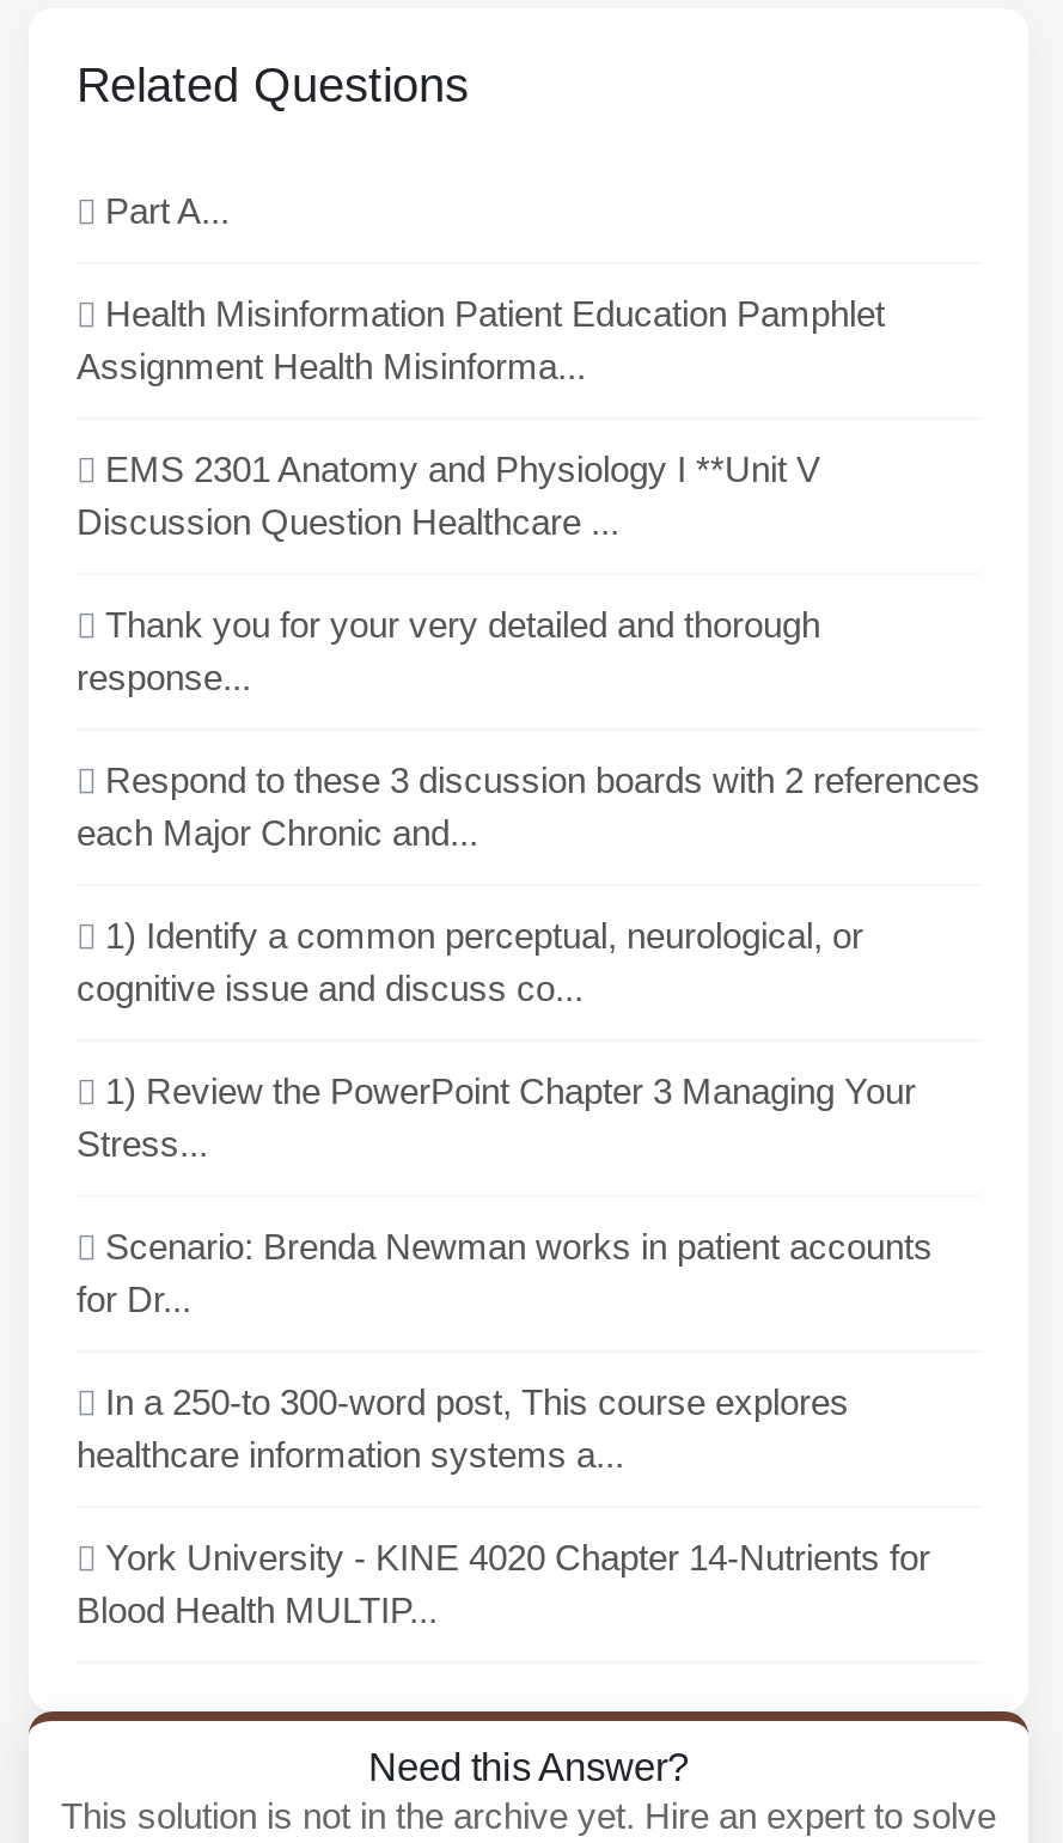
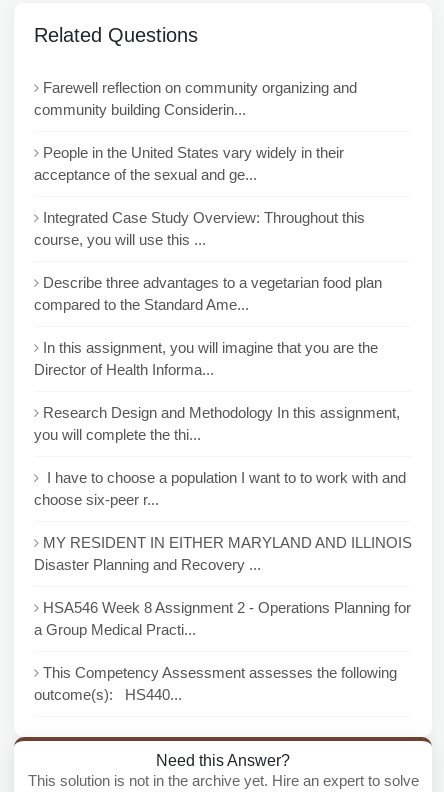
- Part A...
+ Farewell reflection on community organizing and
+ community building Considerin...

- Health Misinformation Patient Education Pamphlet
- Assignment Health Misinforma...
+ People in the United States vary widely in their
+ acceptance of the sexual and ge...

- EMS 2301 Anatomy and Physiology I **Unit V
- Discussion Question Healthcare ...
+ Integrated Case Study Overview: Throughout this
+ course, you will use this ...

- Thank you for your very detailed and thorough
- response...
+ Describe three advantages to a vegetarian food plan
+ compared to the Standard Ame...

- Respond to these 3 discussion boards with 2 references
- each Major Chronic and...
+ In this assignment, you will imagine that you are the
+ Director of Health Informa...

- 1) Identify a common perceptual, neurological, or
- cognitive issue and discuss co...
+ Research Design and Methodology In this assignment,
+ you will complete the thi...

- 1) Review the PowerPoint Chapter 3 Managing Your
- Stress...
+ I have to choose a population I want to to work with and
+ choose six-peer r...

- Scenario: Brenda Newman works in patient accounts
- for Dr...
+ MY RESIDENT IN EITHER MARYLAND AND ILLINOIS
+ Disaster Planning and Recovery ...

- In a 250-to 300-word post, This course explores
- healthcare information systems a...
+ HSA546 Week 8 Assignment 2 - Operations Planning for
+ a Group Medical Practi...

- York University - KINE 4020 Chapter 14-Nutrients for
- Blood Health MULTIP...
+ This Competency Assessment assesses the following
+ outcome(s): HS440...
